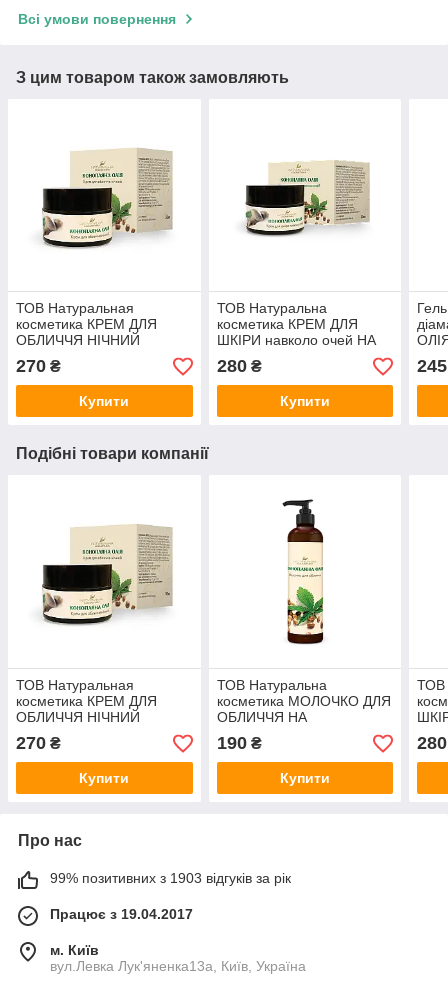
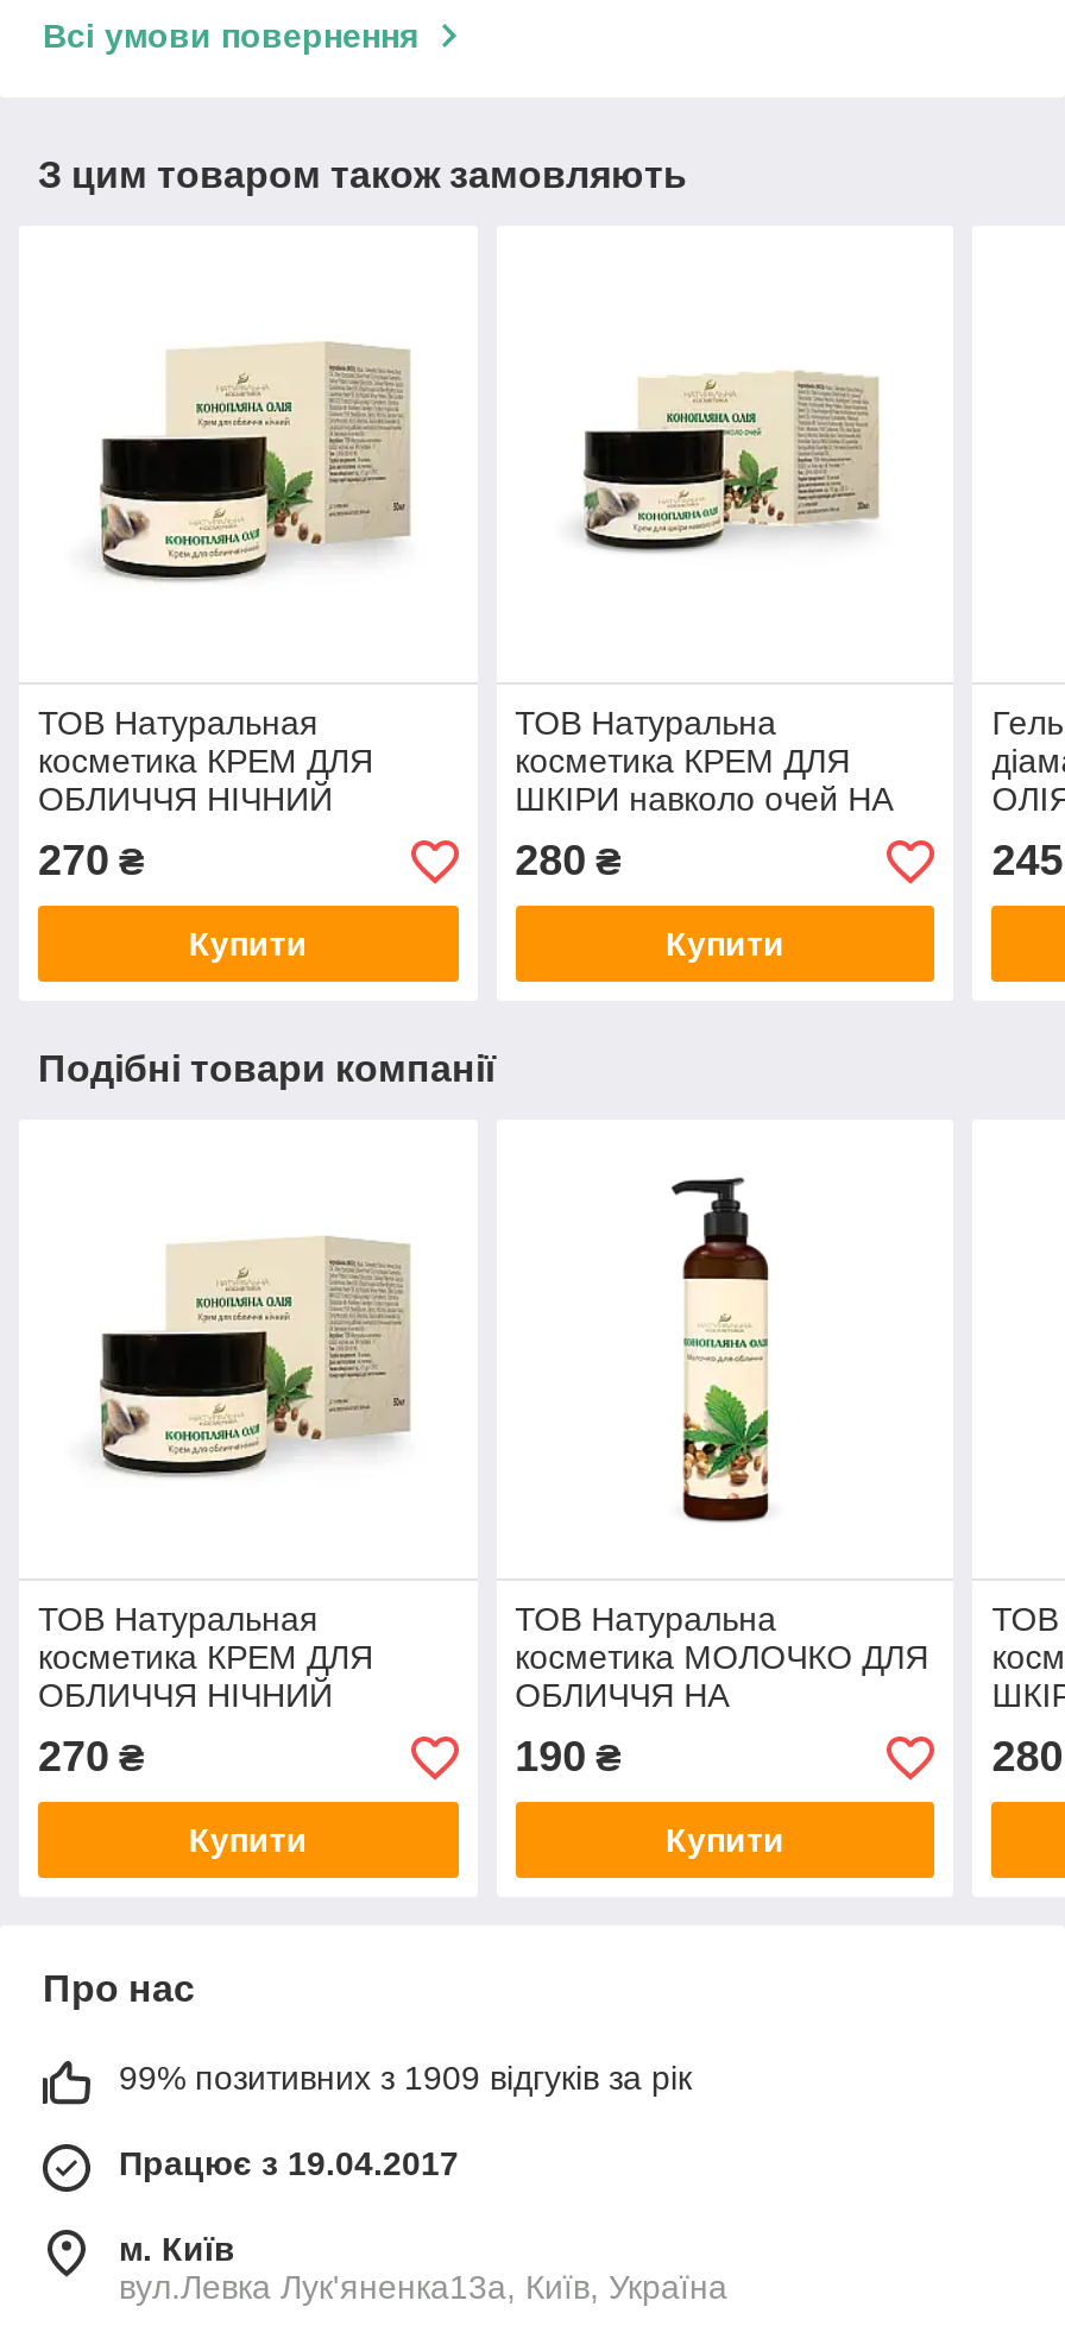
- 99% позитивних з 1903 відгуків за рік
+ 99% позитивних з 1909 відгуків за рік
